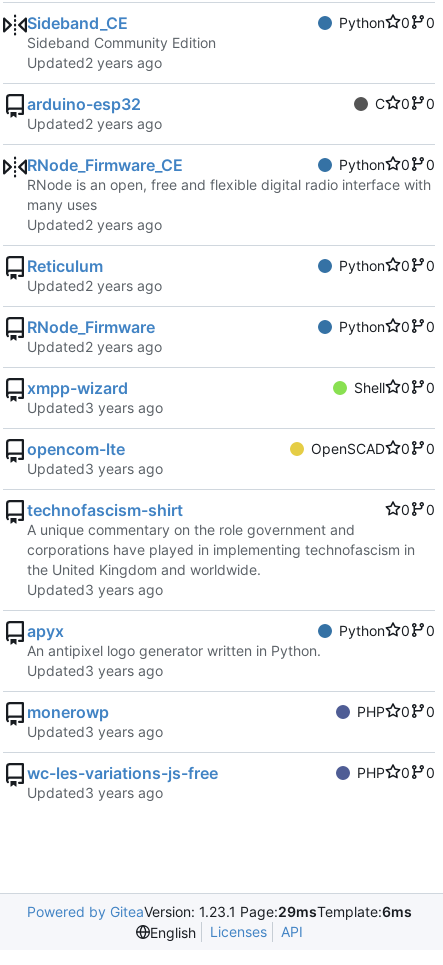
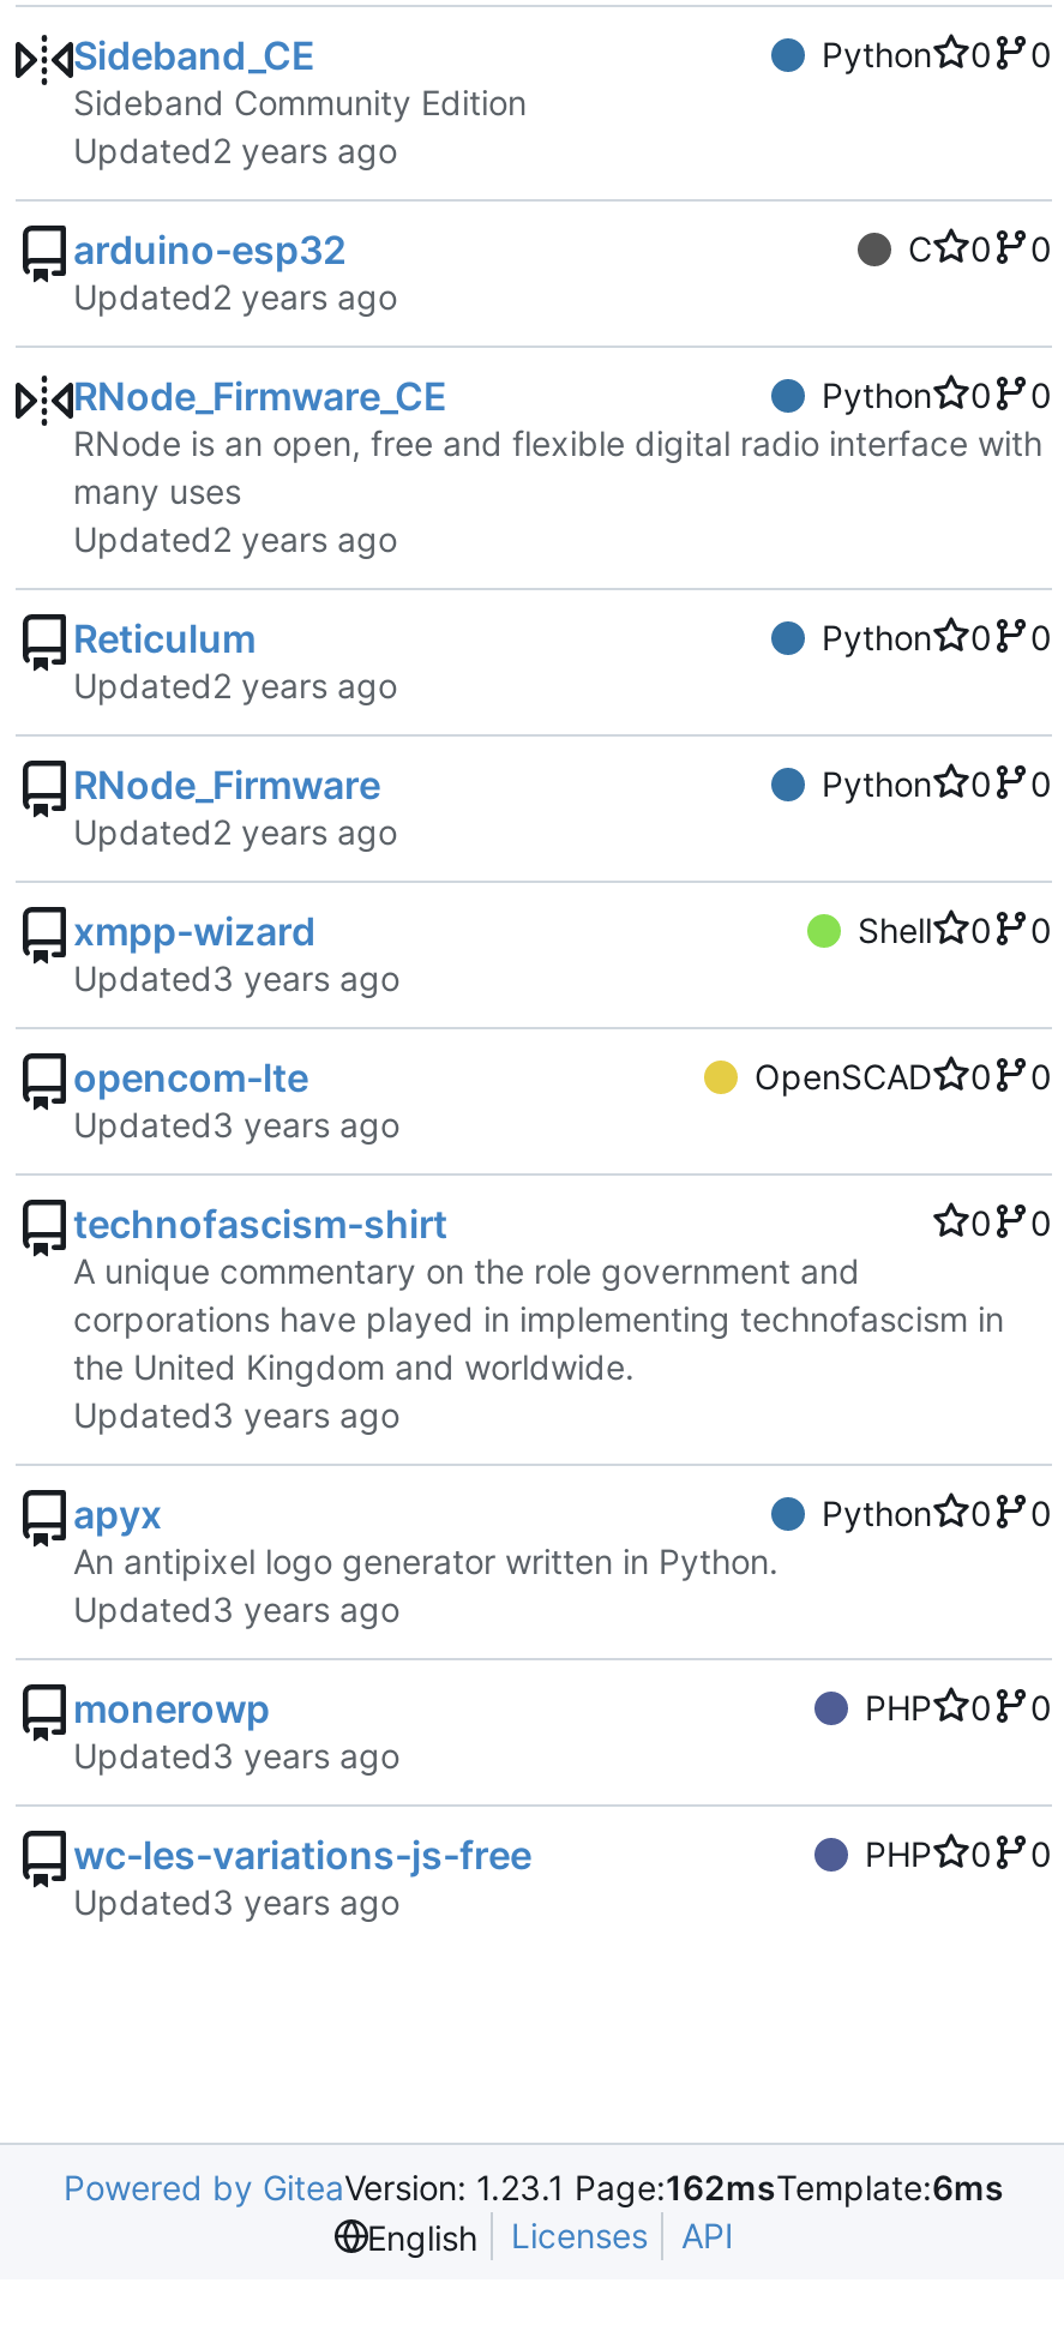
- Powered by GiteaVersion: 1.23.1 Page:29msTemplate:6ms
+ Powered by GiteaVersion: 1.23.1 Page:162msTemplate:6ms
